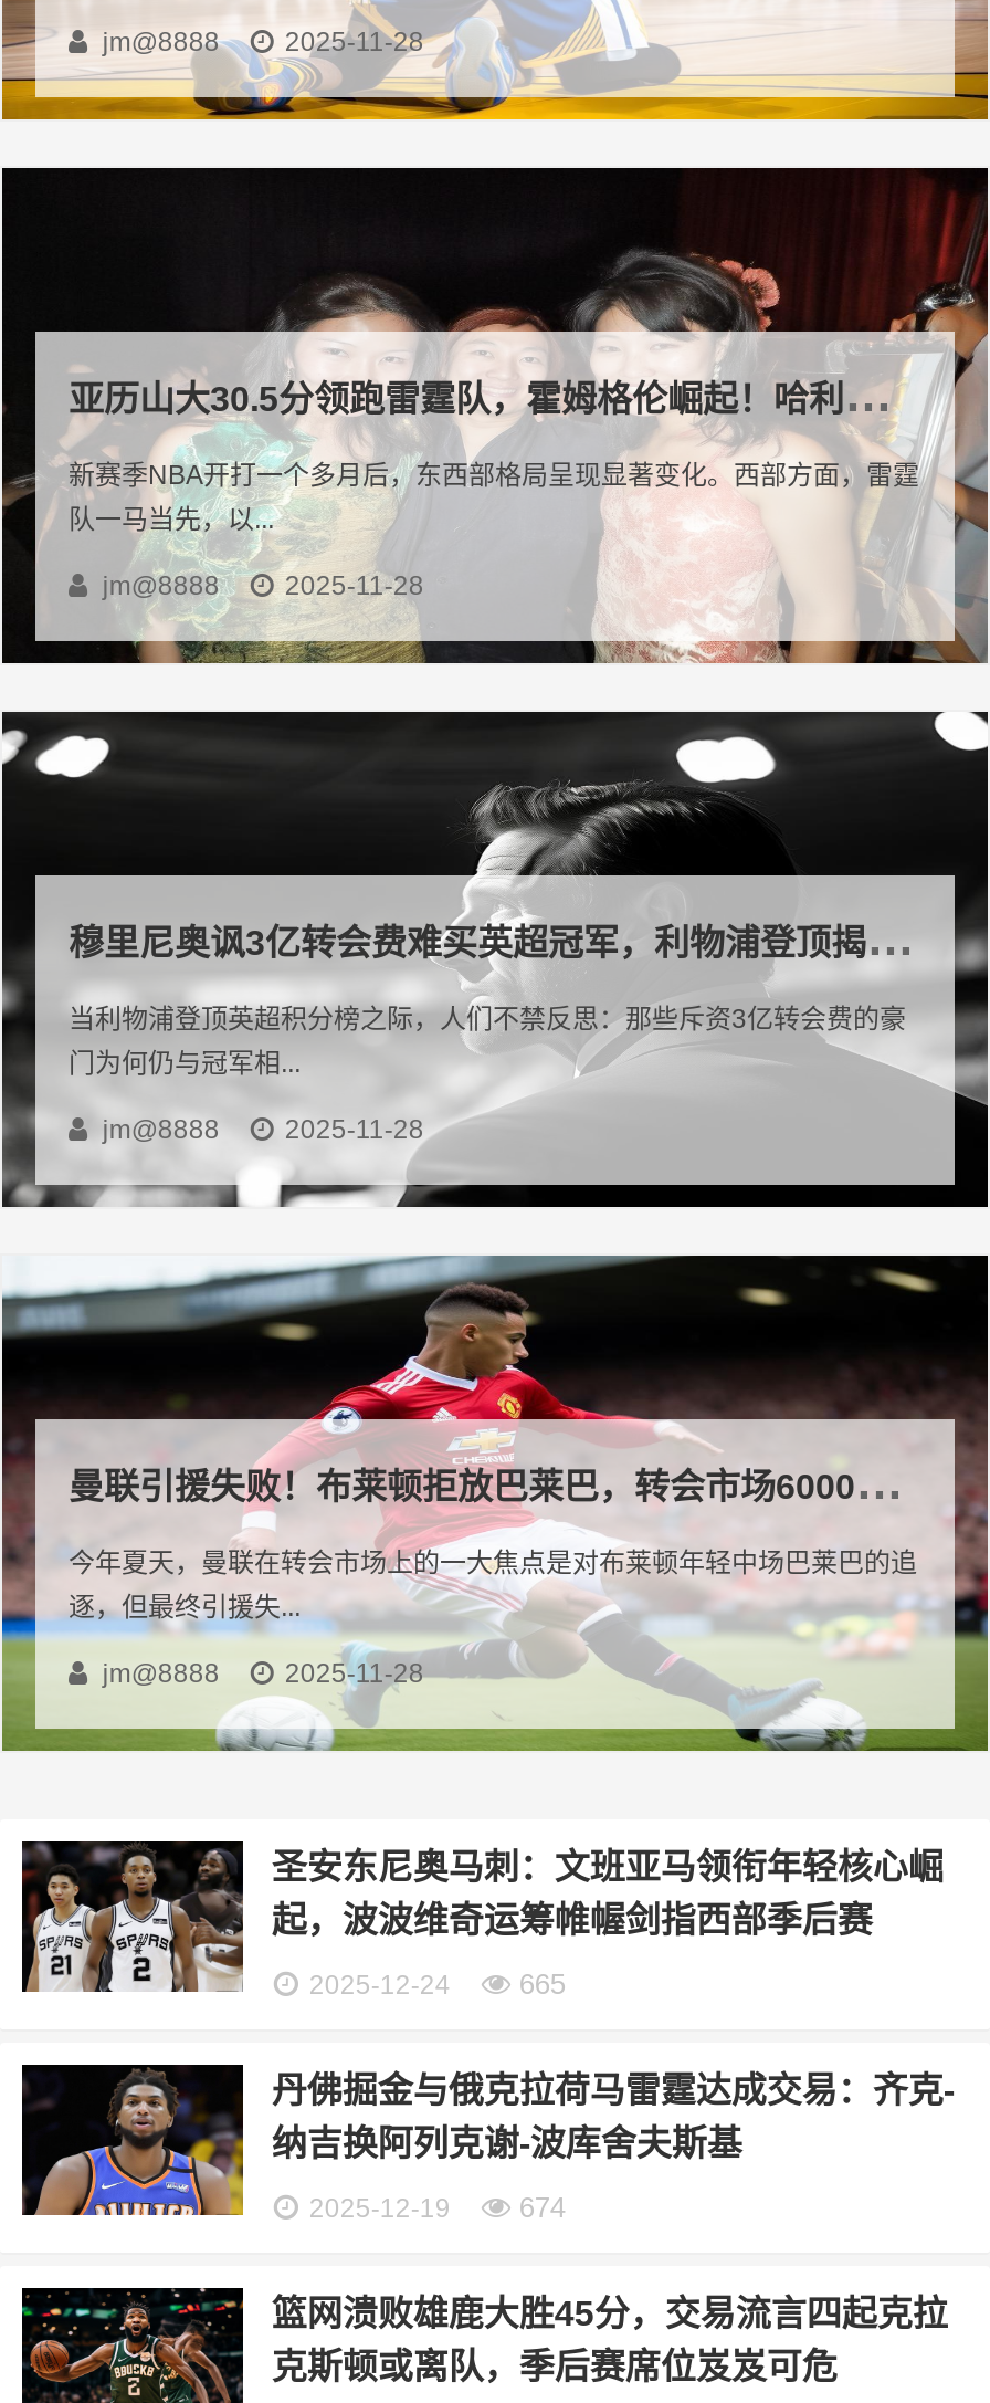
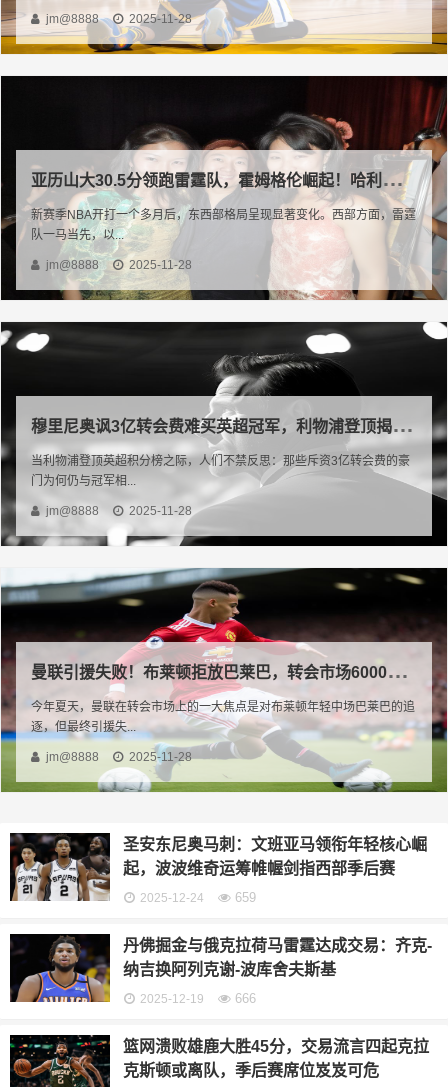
- 665
+ 659

- 674
+ 666
